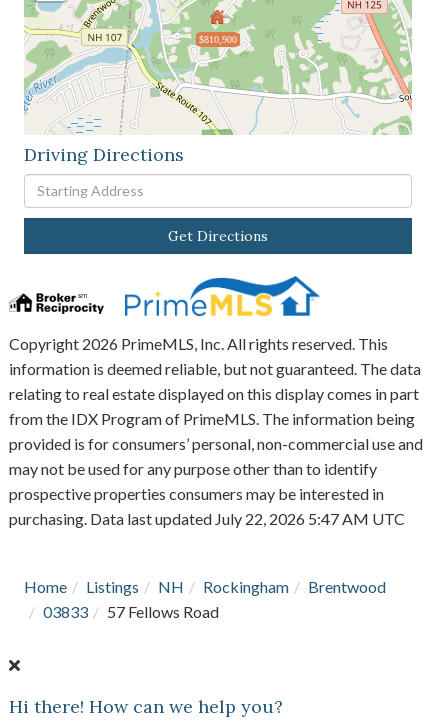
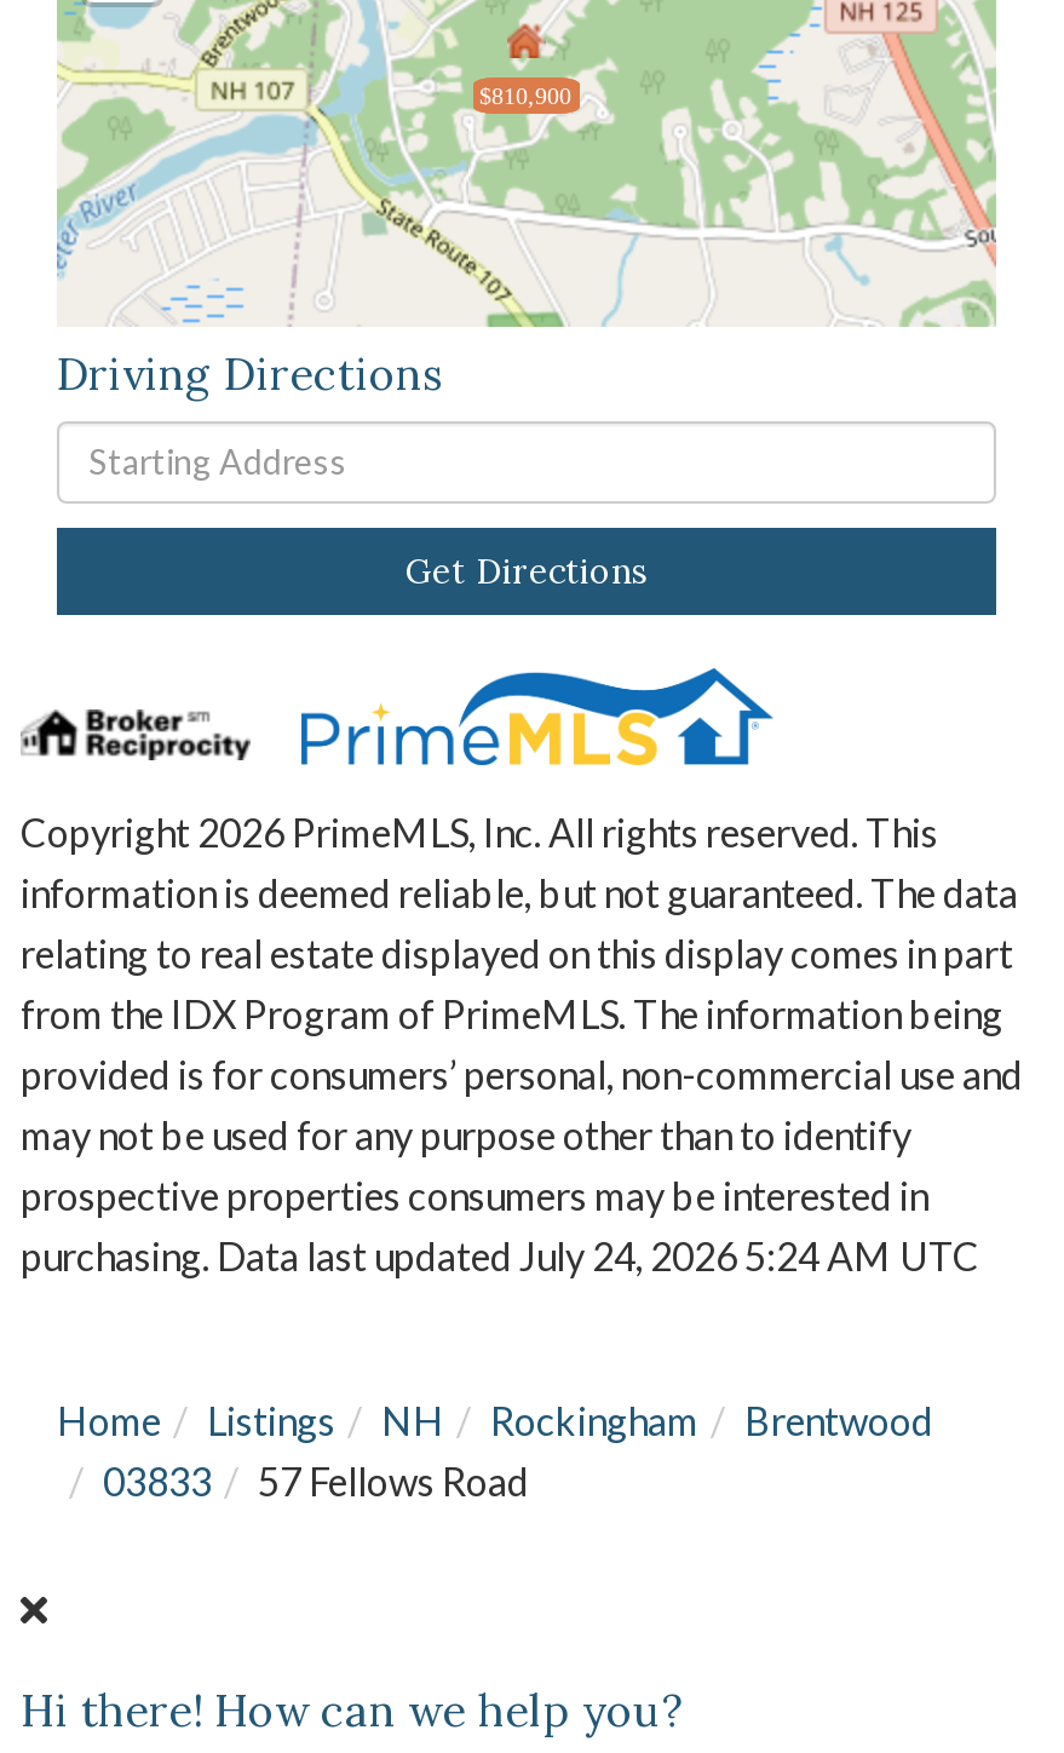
- purchasing. Data last updated July 22, 2026 5:47 AM UTC
+ purchasing. Data last updated July 24, 2026 5:24 AM UTC
